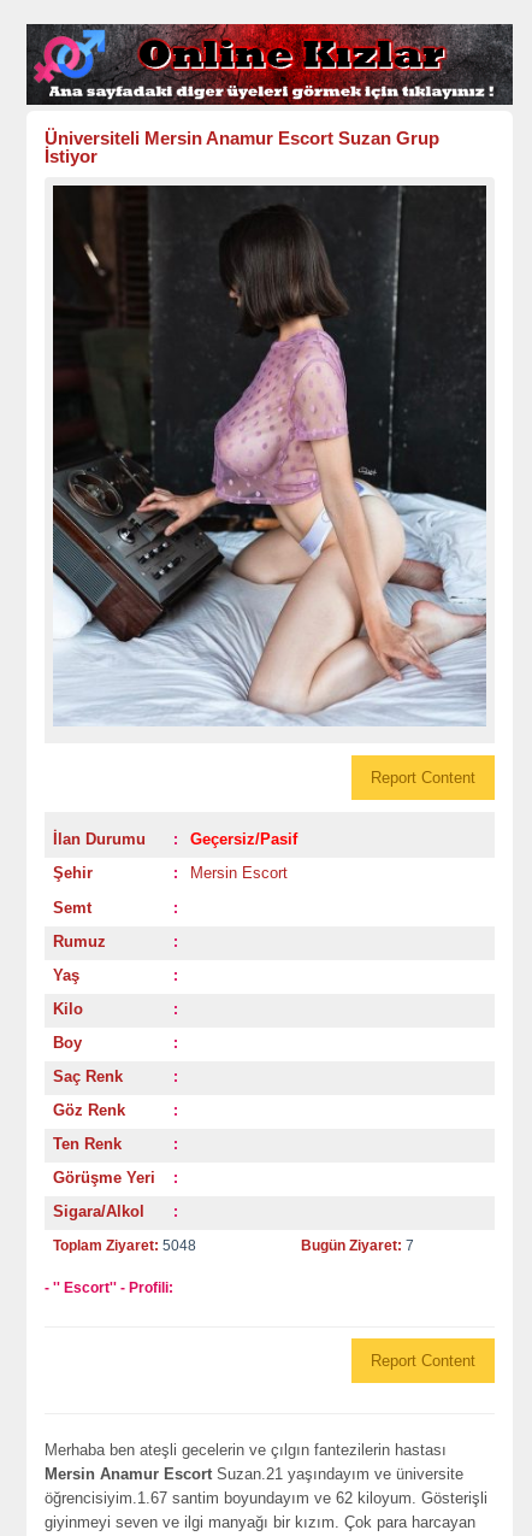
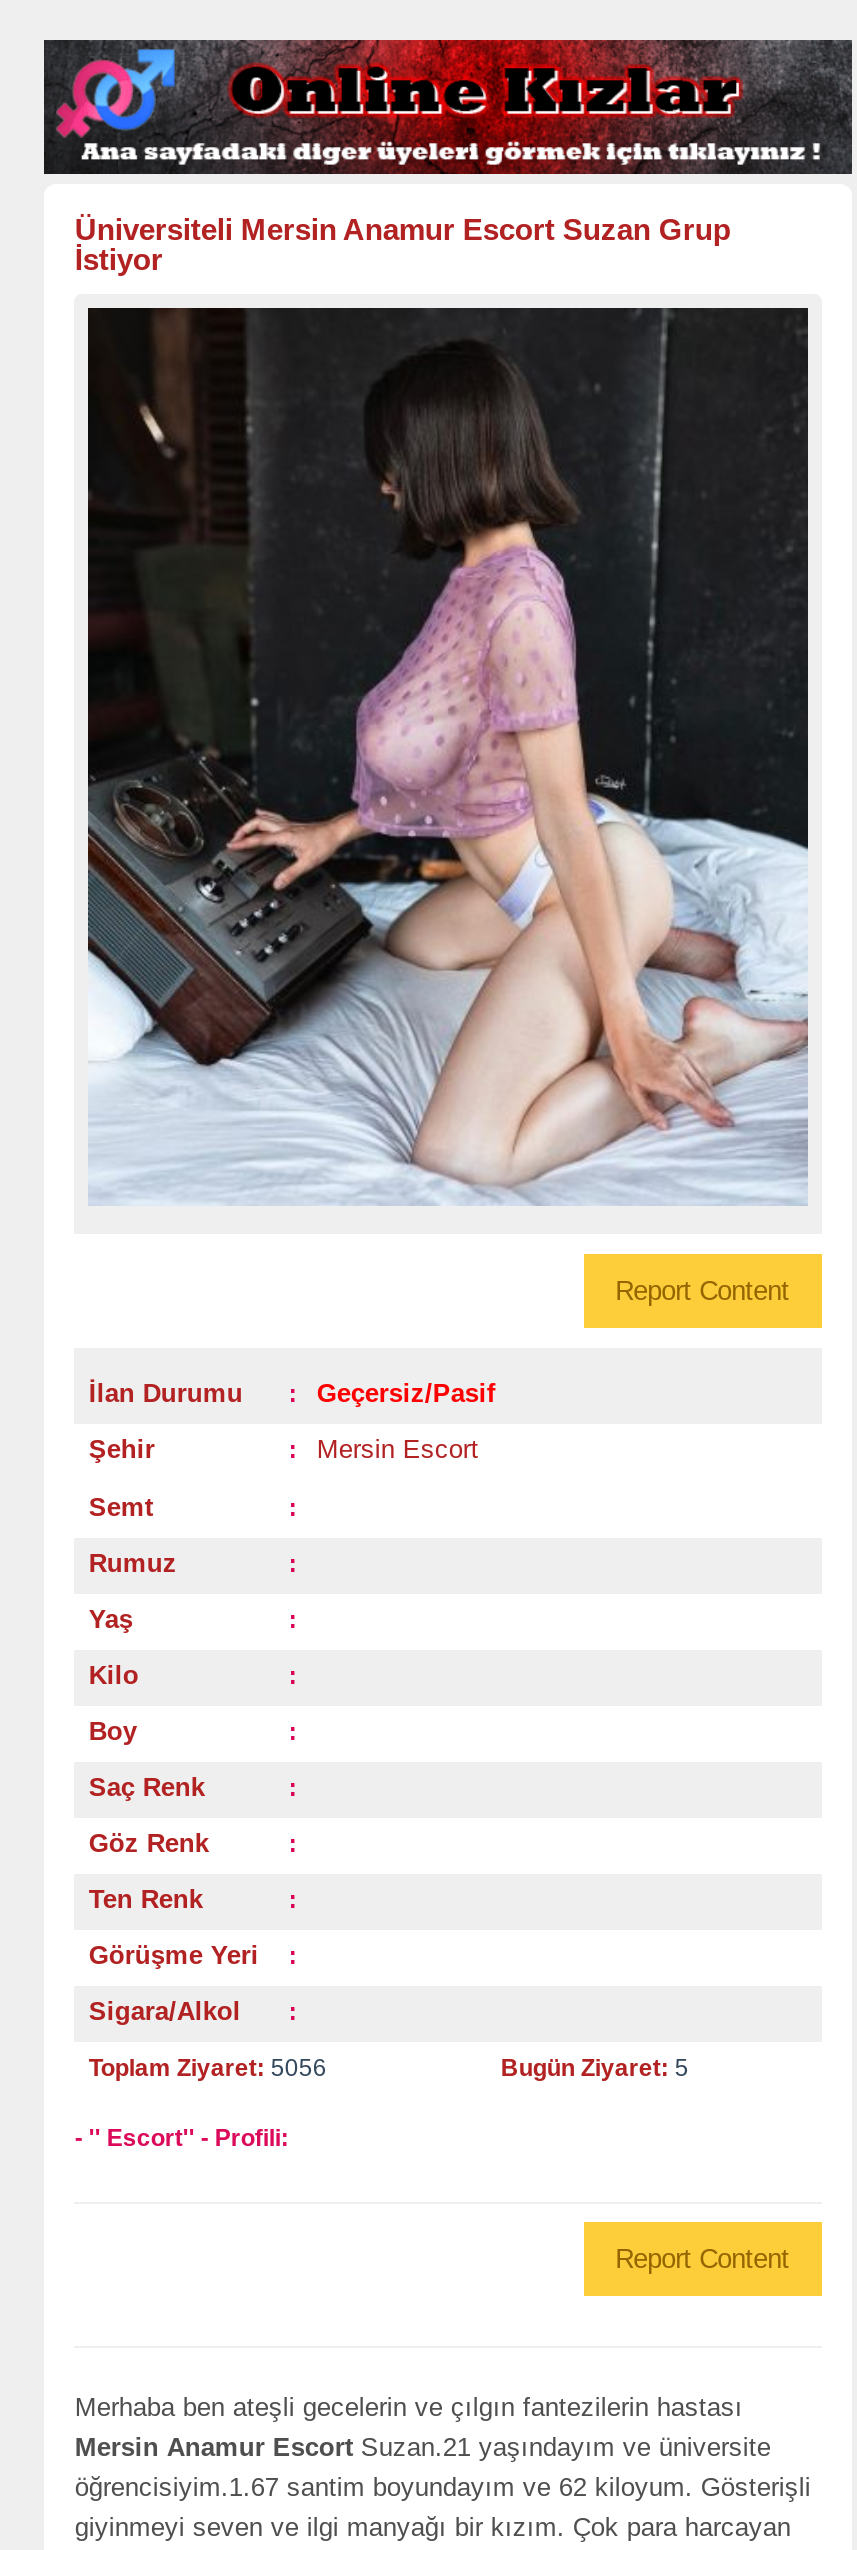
- Toplam Ziyaret: 5048
+ Toplam Ziyaret: 5056

- Bugün Ziyaret: 7
+ Bugün Ziyaret: 5
